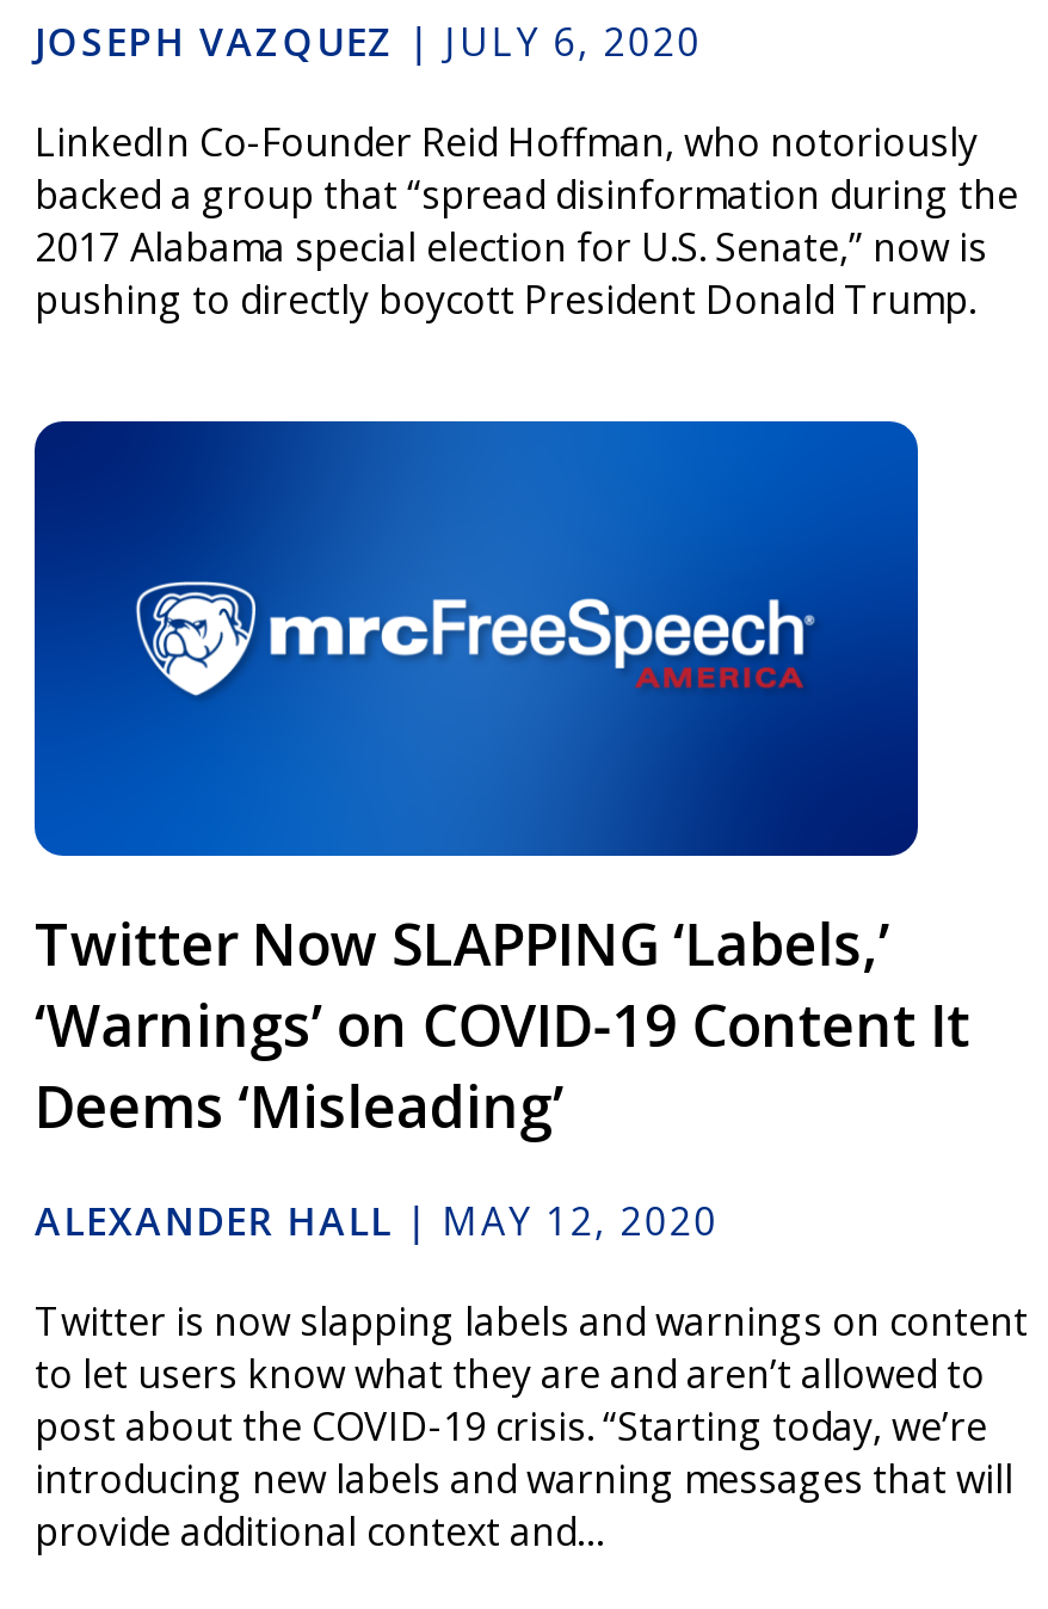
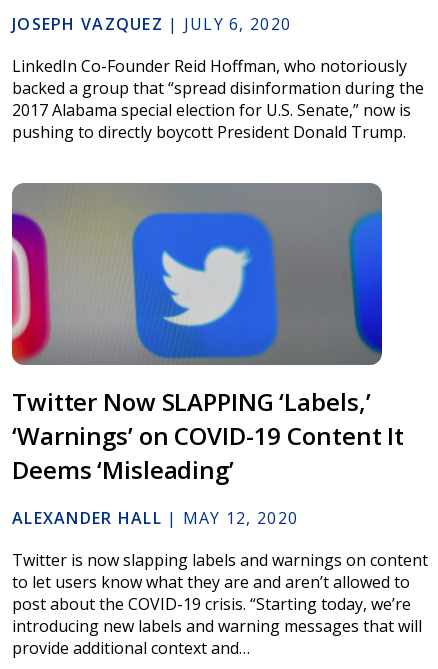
- [image]
+ [image]
